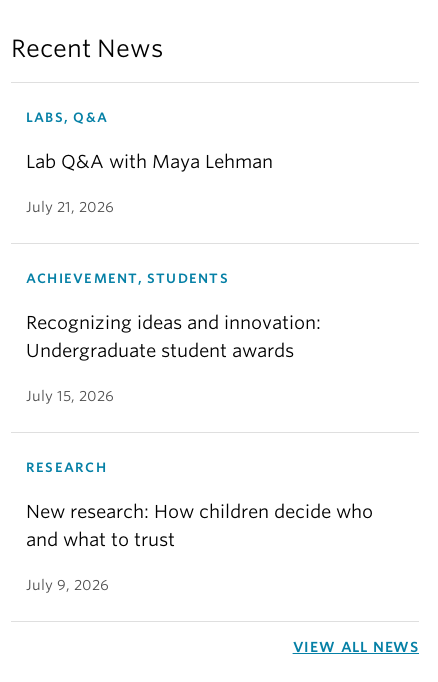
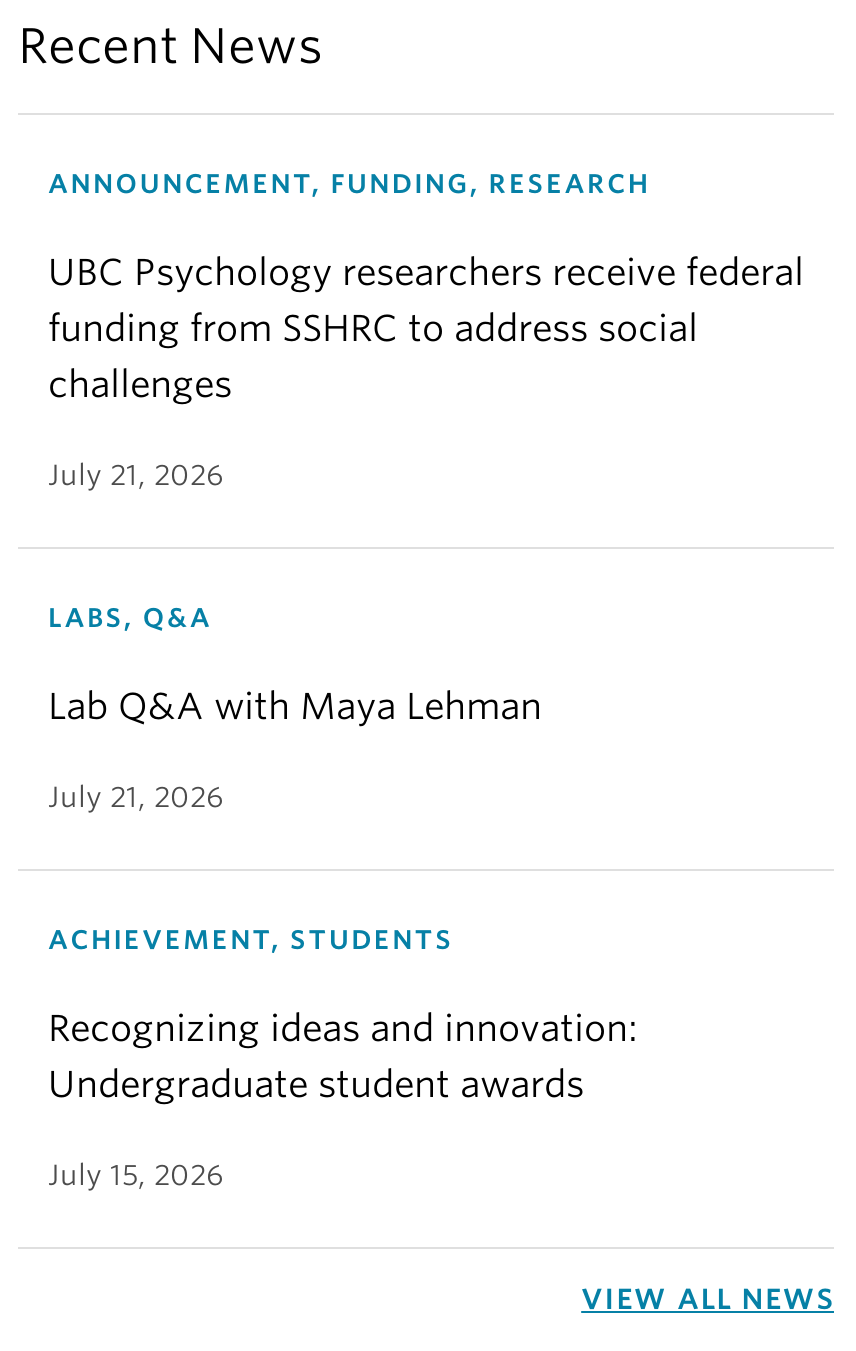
+ ANNOUNCEMENT, FUNDING, RESEARCH
+ UBC Psychology researchers receive federal
+ funding from SSHRC to address social
+ challenges
+ July 21, 2026

moved down: LABS, Q&A | Lab Q&A with Maya Lehman | July 21, 2026 | ACHIEVEMENT, STUDENTS | Recognizing ideas and innovation: | Undergraduate student awards | July 15, 2026

- RESEARCH
- New research: How children decide who
- and what to trust
- July 9, 2026
